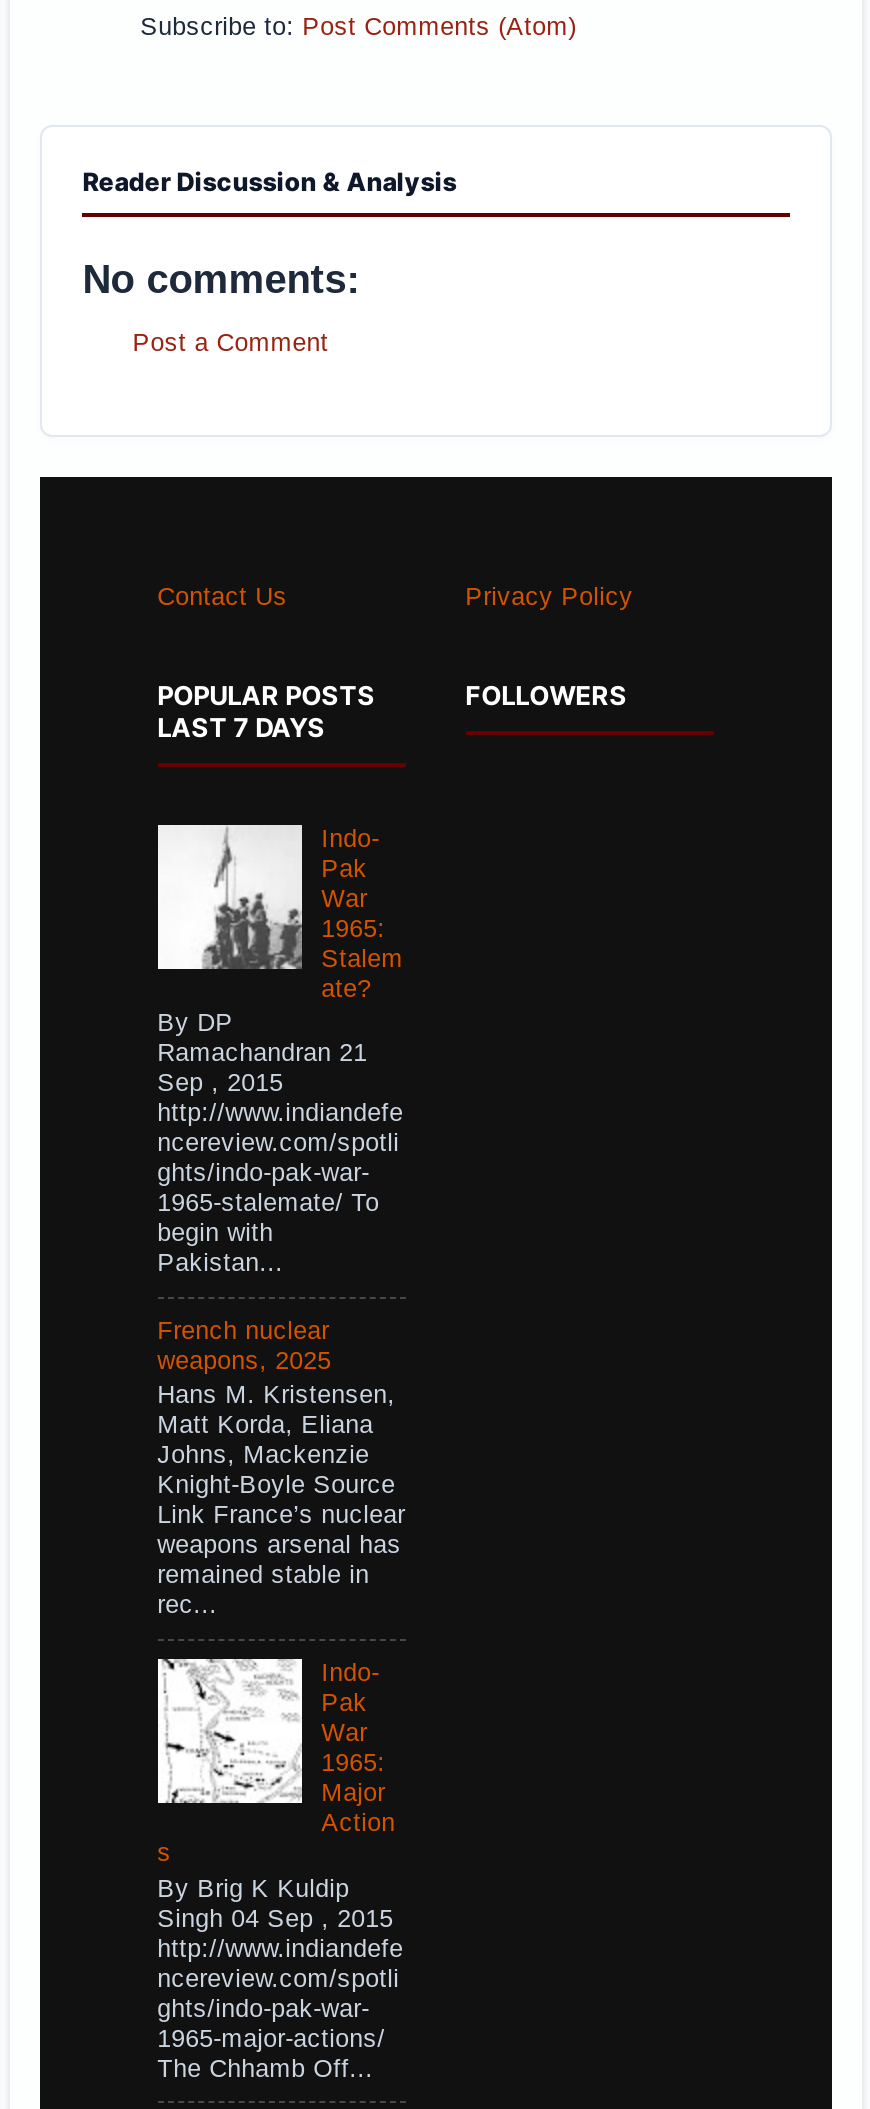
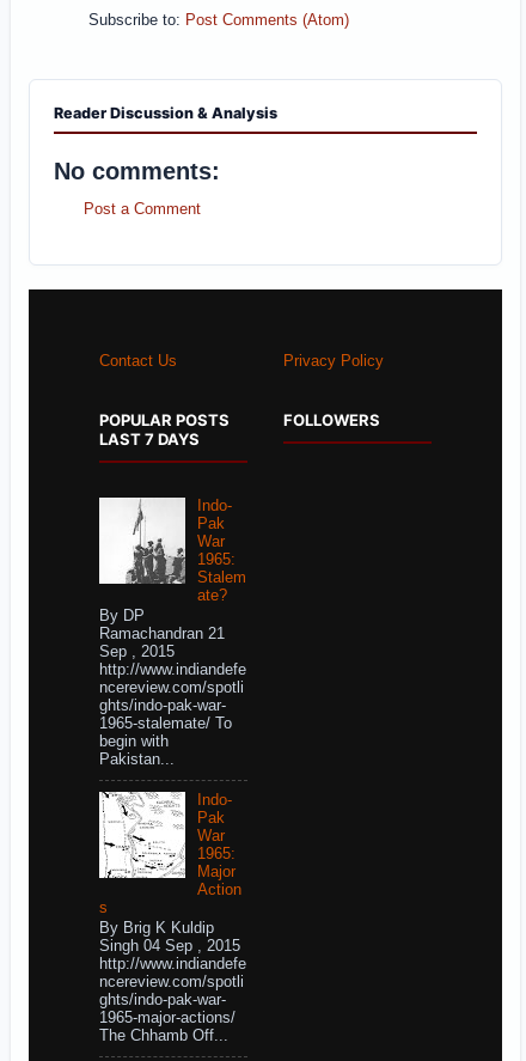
- French nuclear
- weapons, 2025
- Hans M. Kristensen,
- Matt Korda, Eliana
- Johns, Mackenzie
- Knight-Boyle Source
- Link France’s nuclear
- weapons arsenal has
- remained stable in
- rec...
